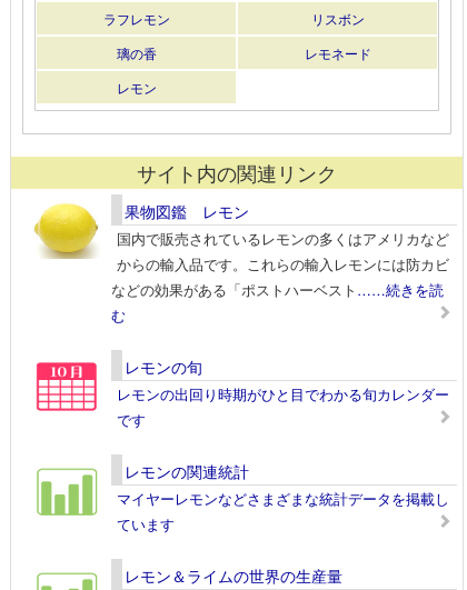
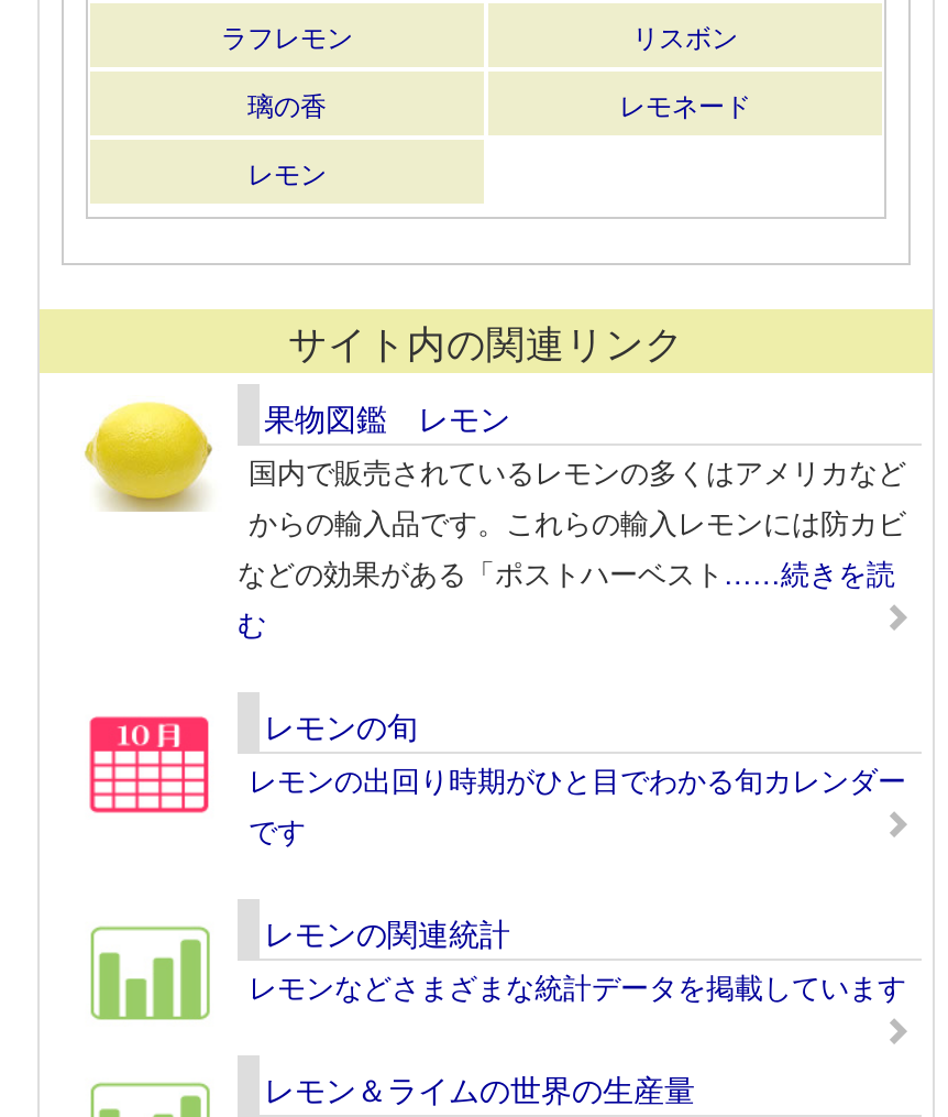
- マイヤーレモンなどさまざまな統計データを掲載し
- ています
+ レモンなどさまざまな統計データを掲載しています
